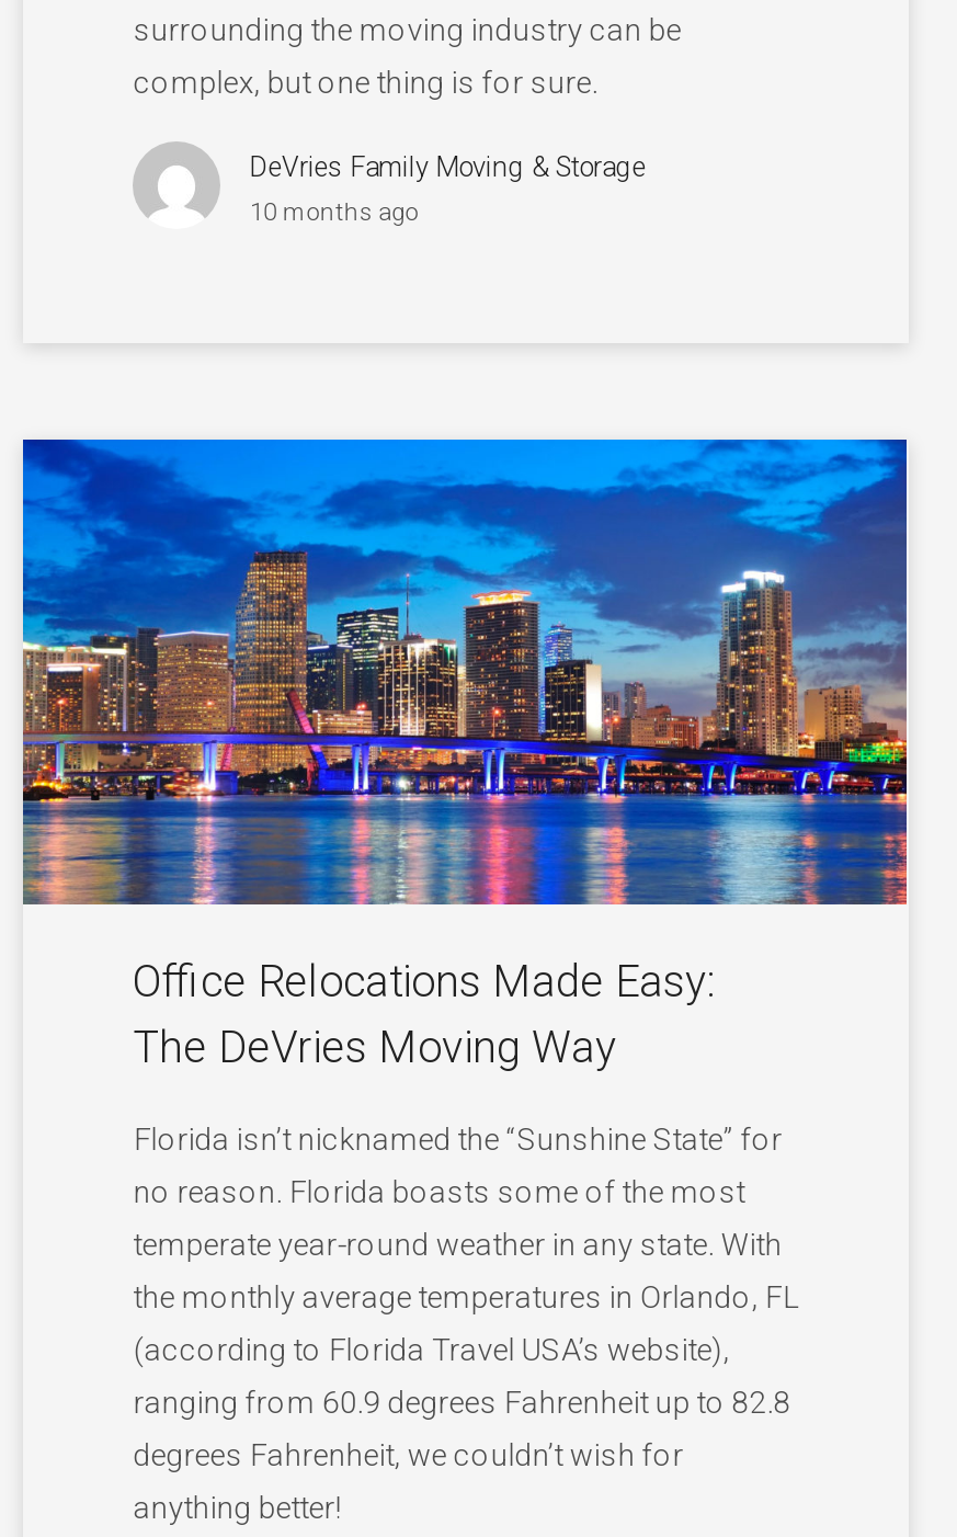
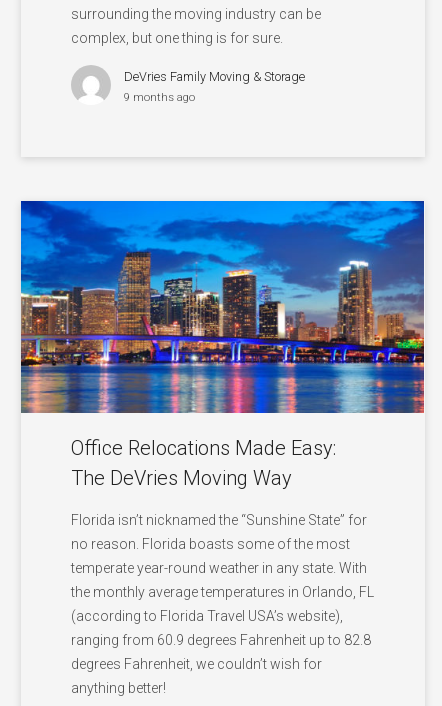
- 10 months ago
+ 9 months ago
